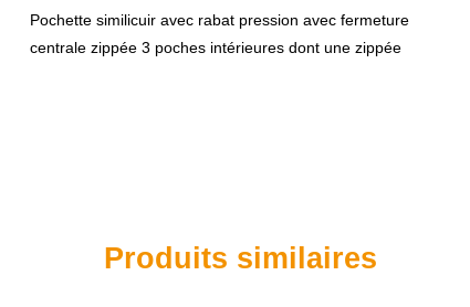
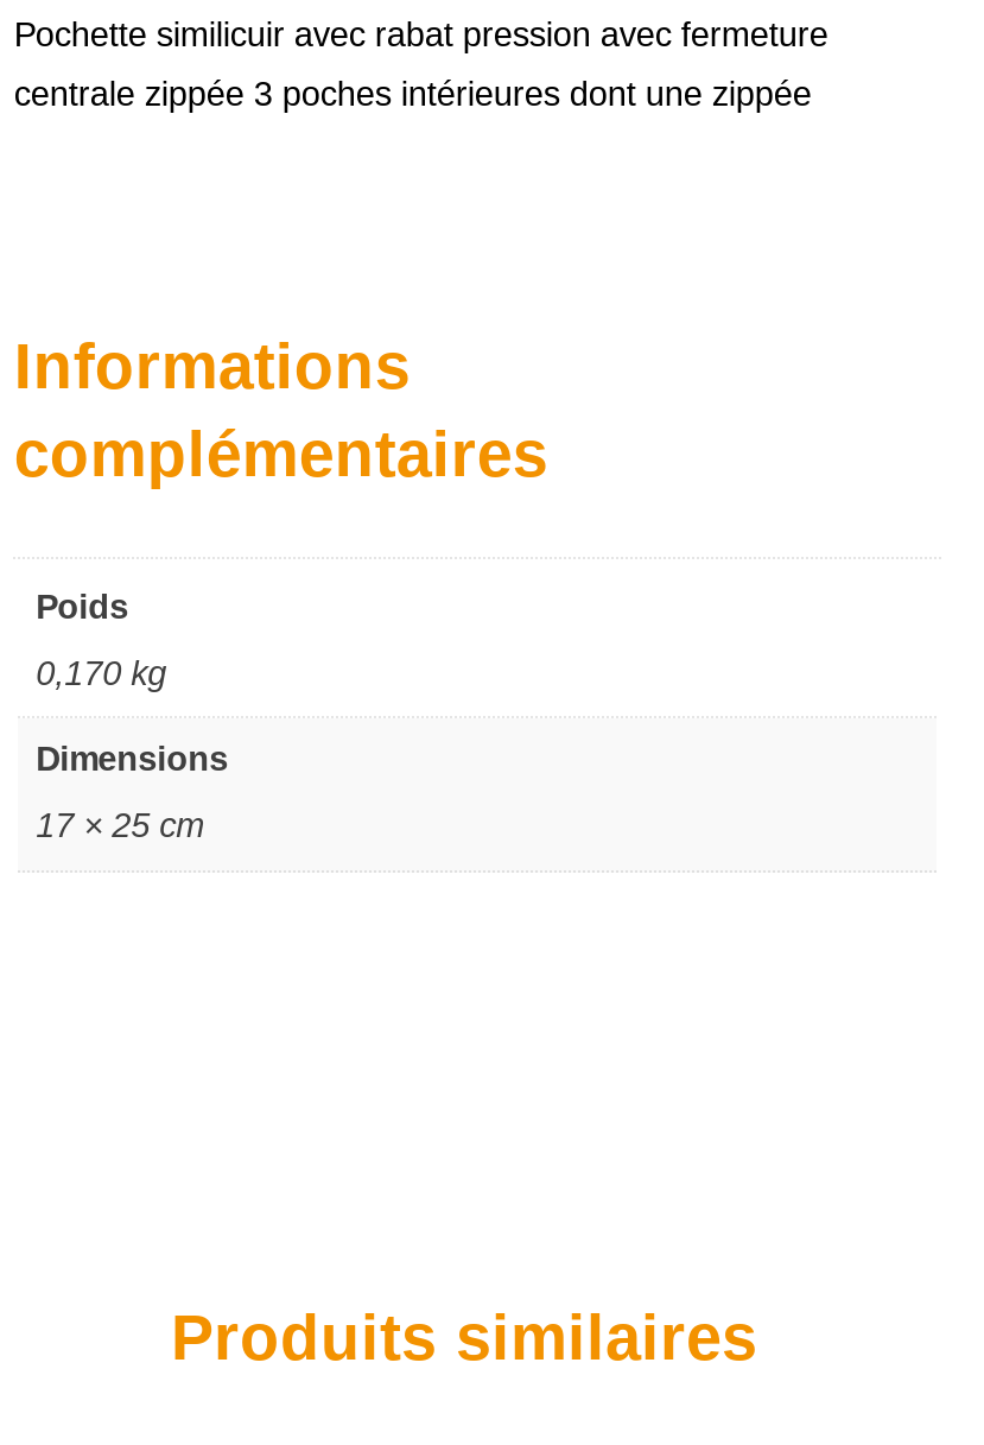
+ Informations
+ complémentaires
+ Poids
+ 0,170 kg
+ Dimensions
+ 17 × 25 cm
